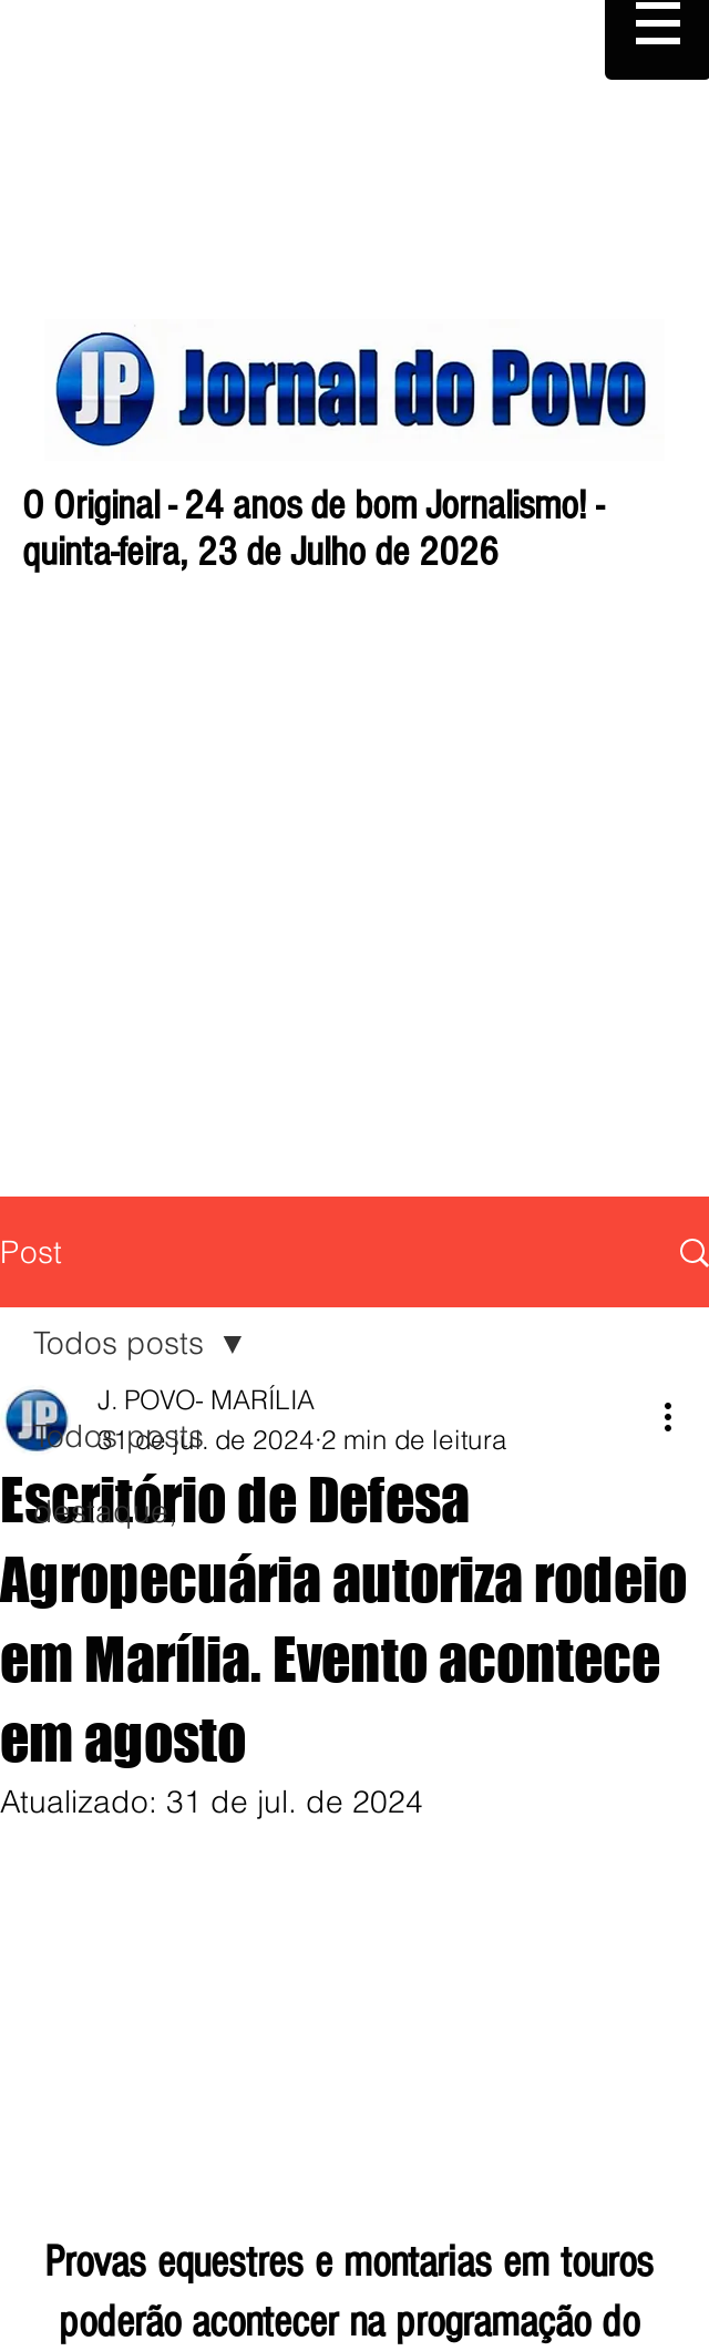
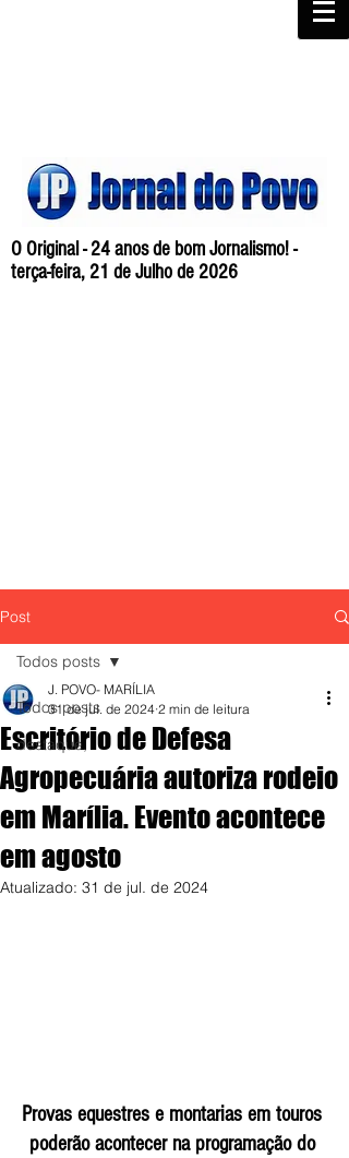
- quinta-feira, 23 de Julho de 2026
+ terça-feira, 21 de Julho de 2026
